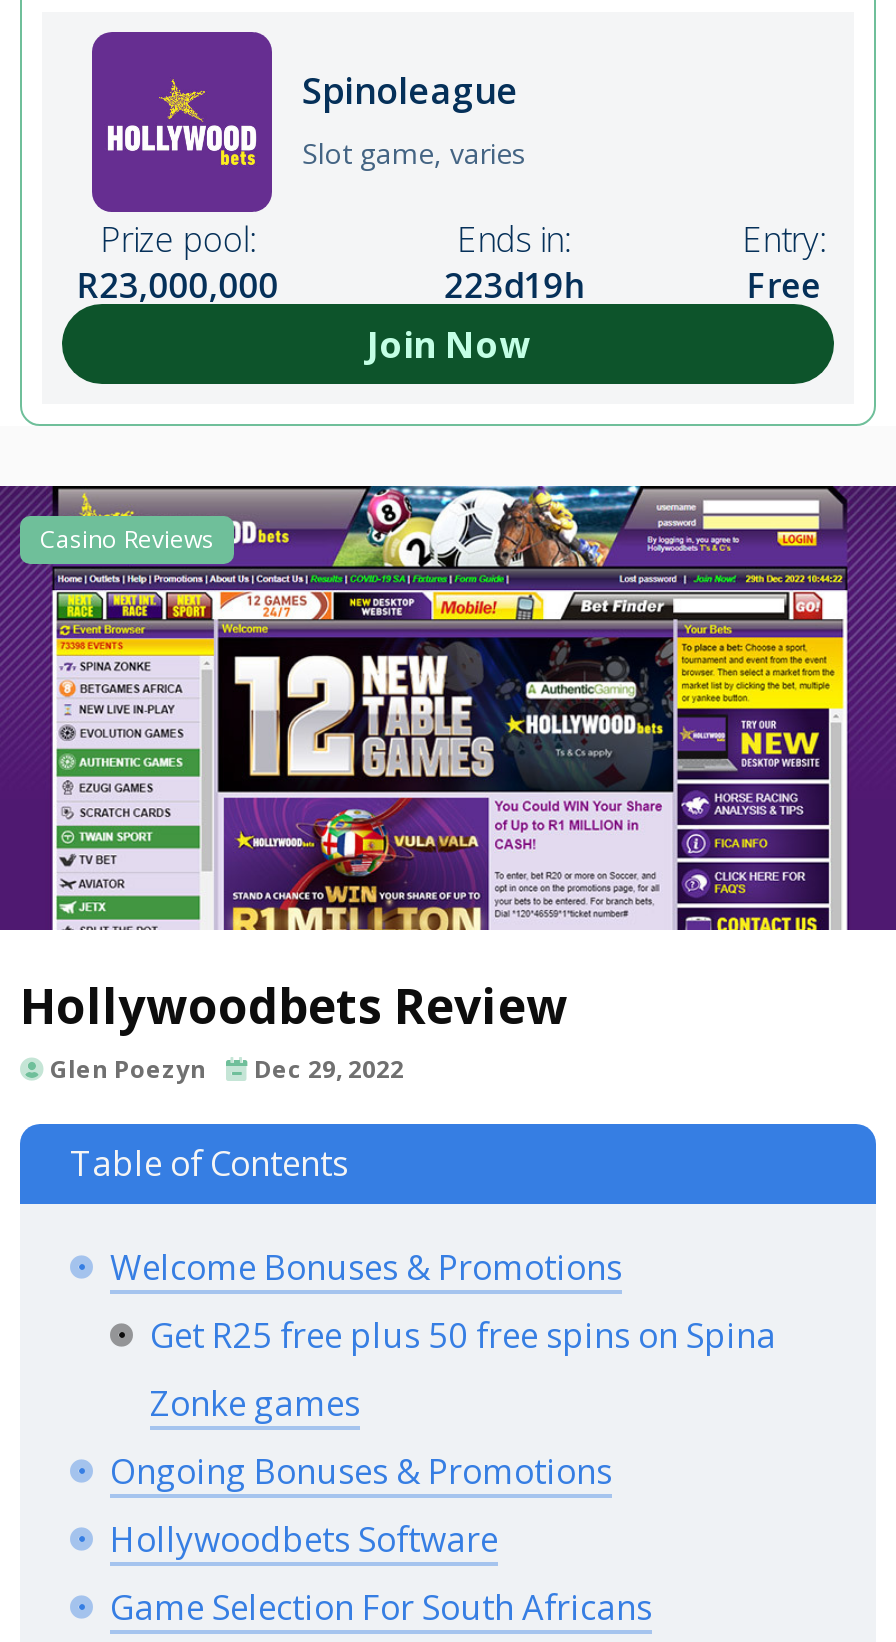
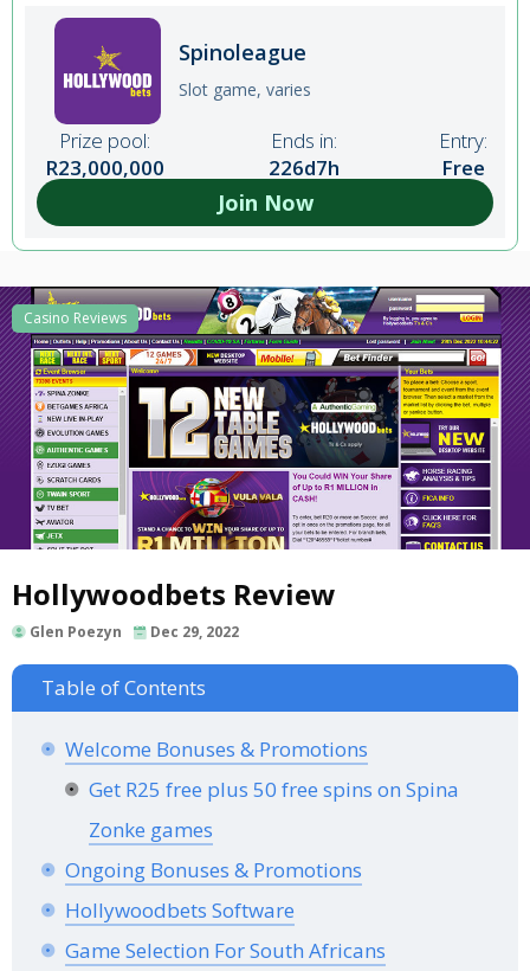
- 223d19h
+ 226d7h
